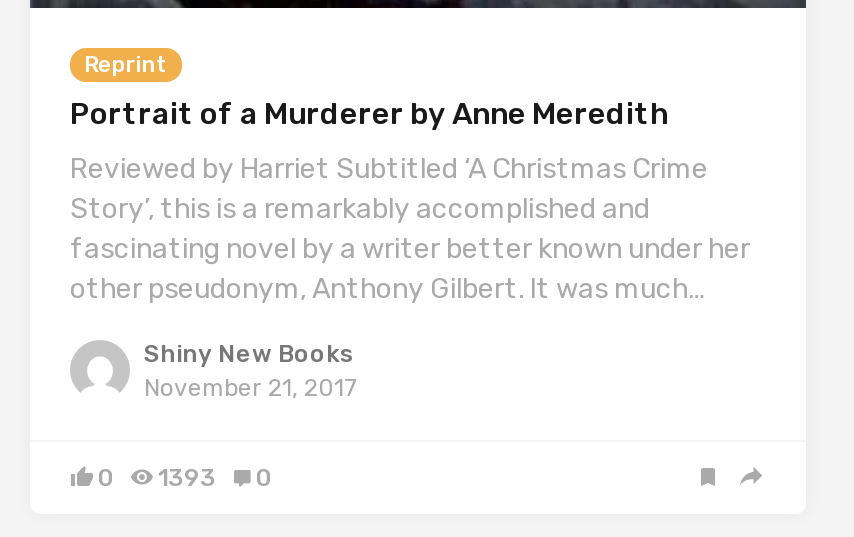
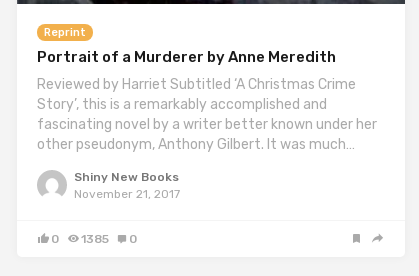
- 0 1393 0
+ 0 1385 0
